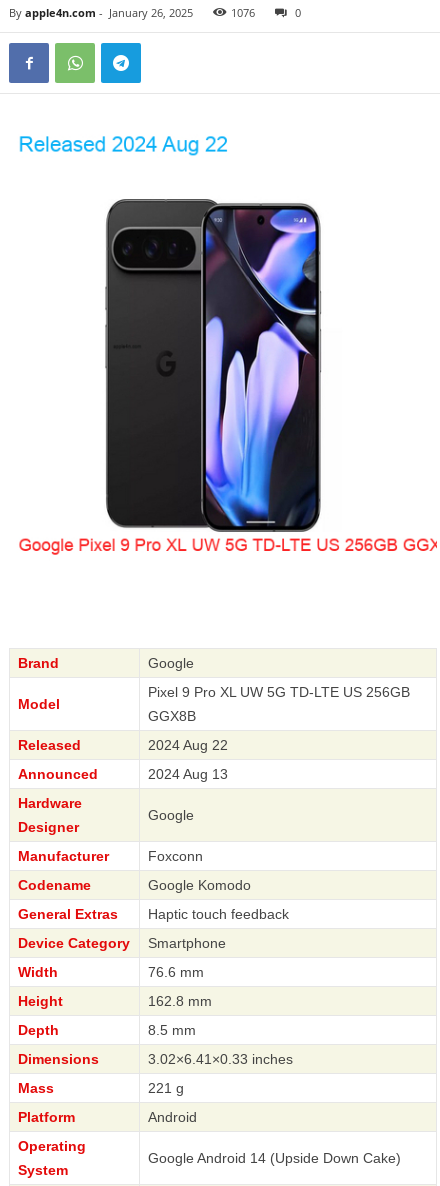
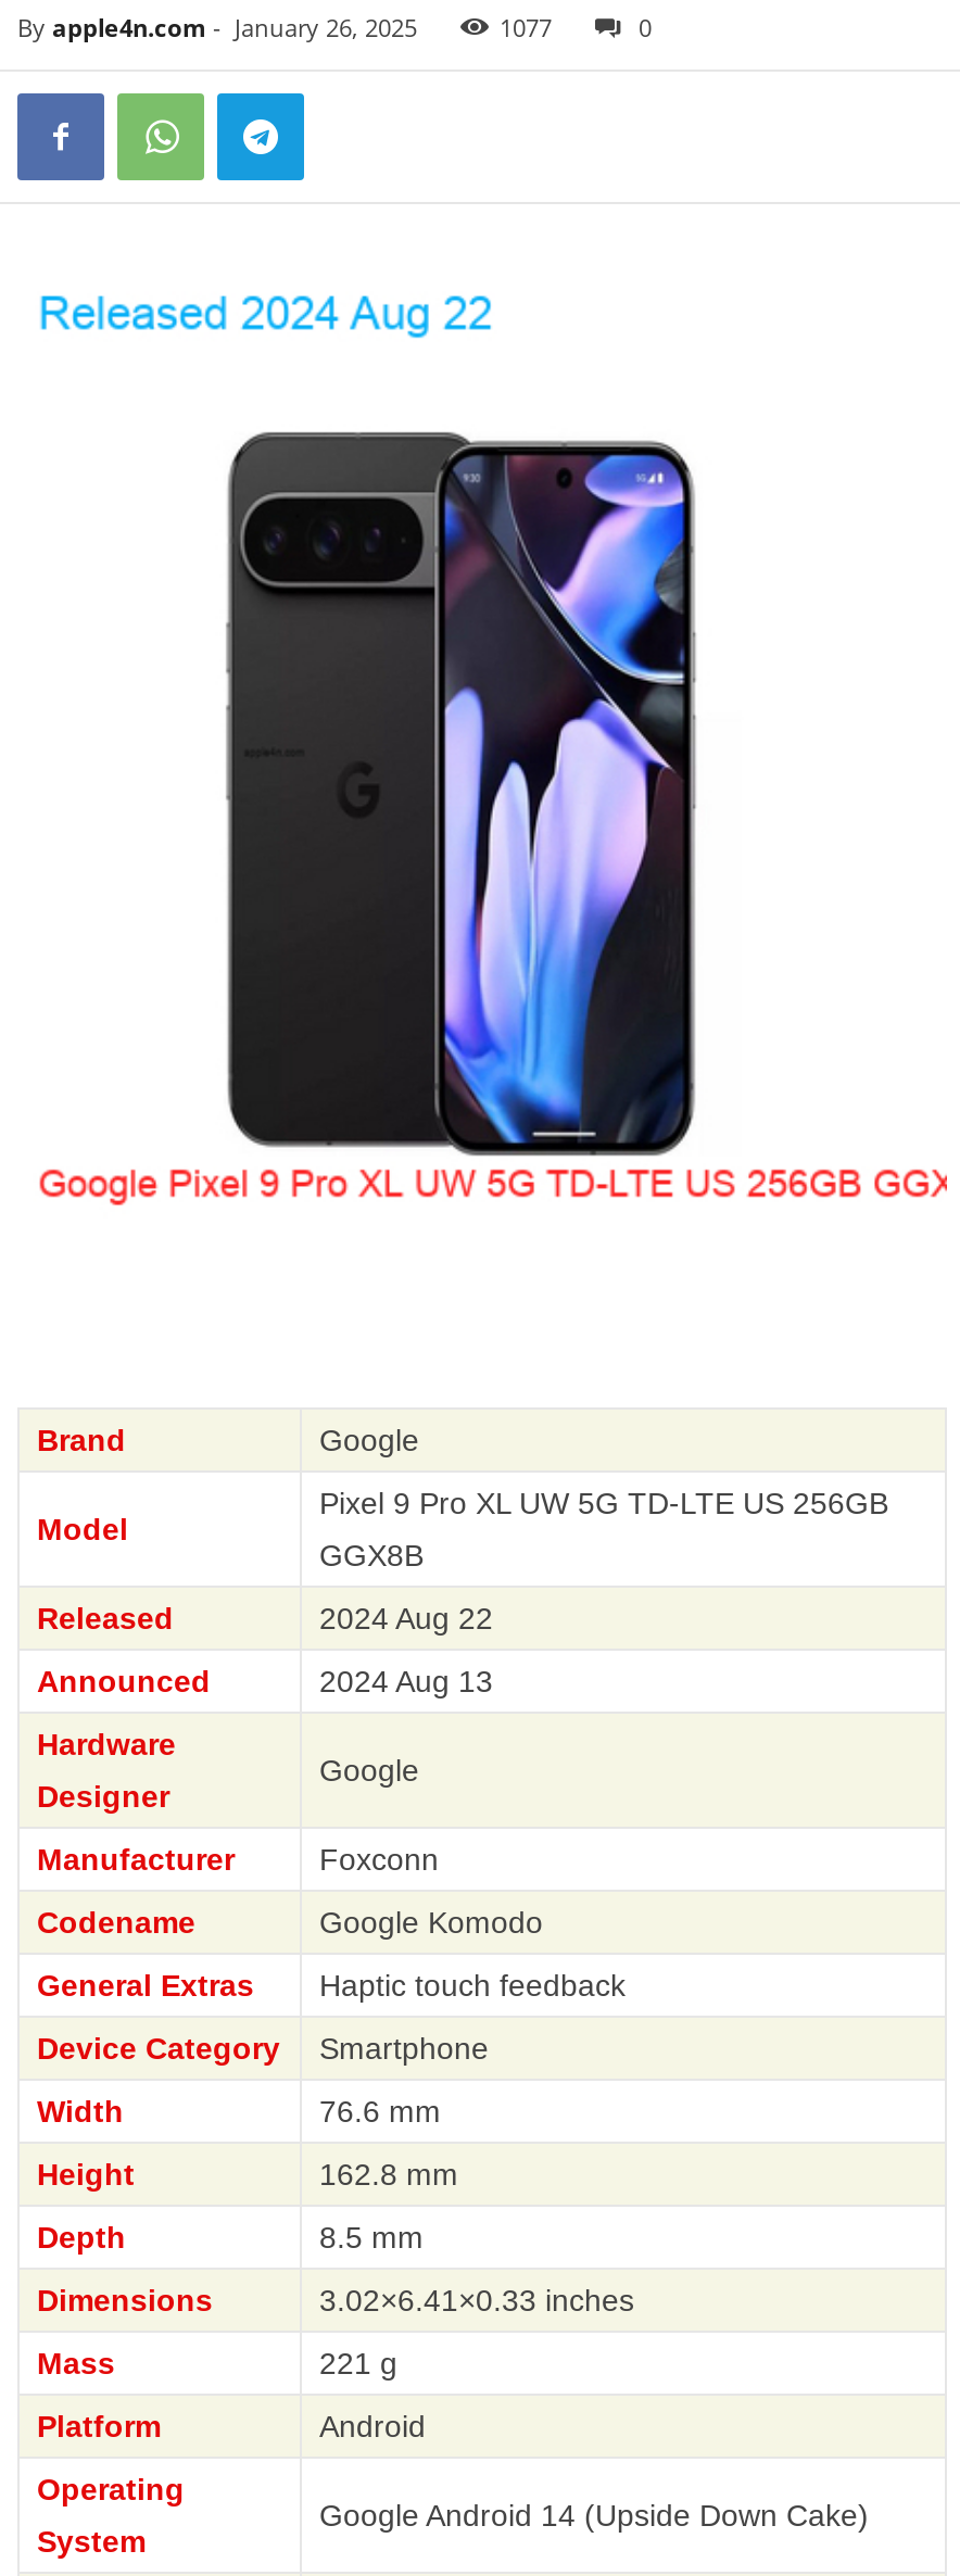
- 1076
+ 1077
